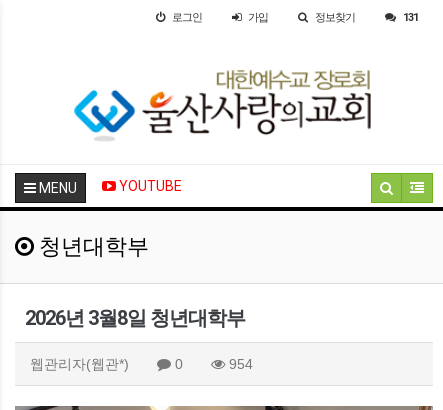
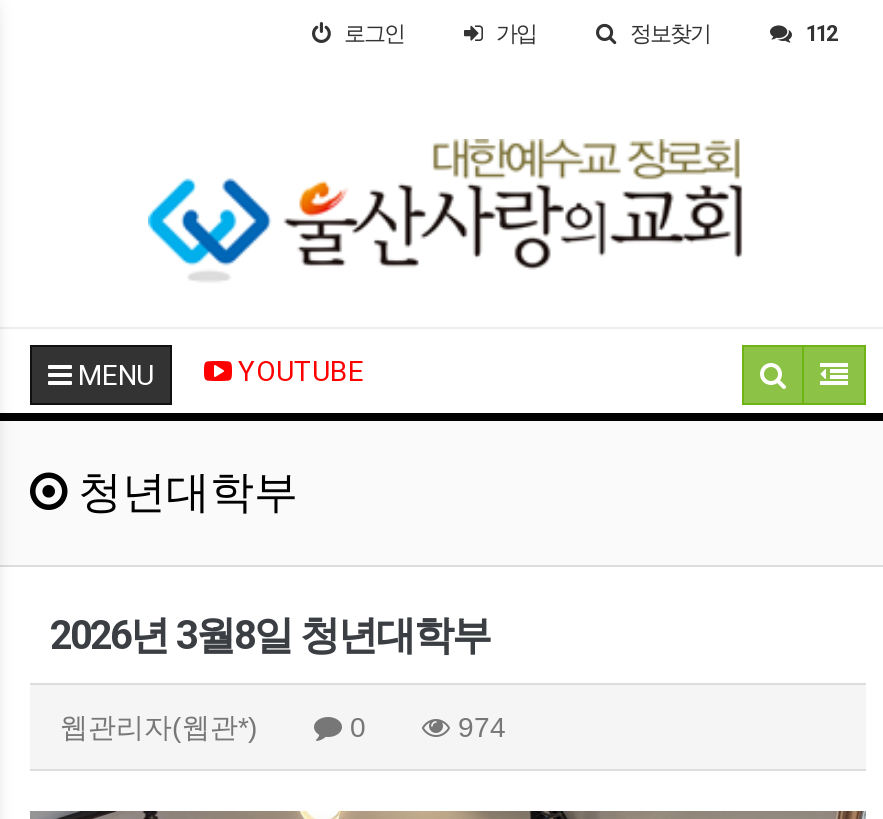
- 131
+ 112

- 954
+ 974
